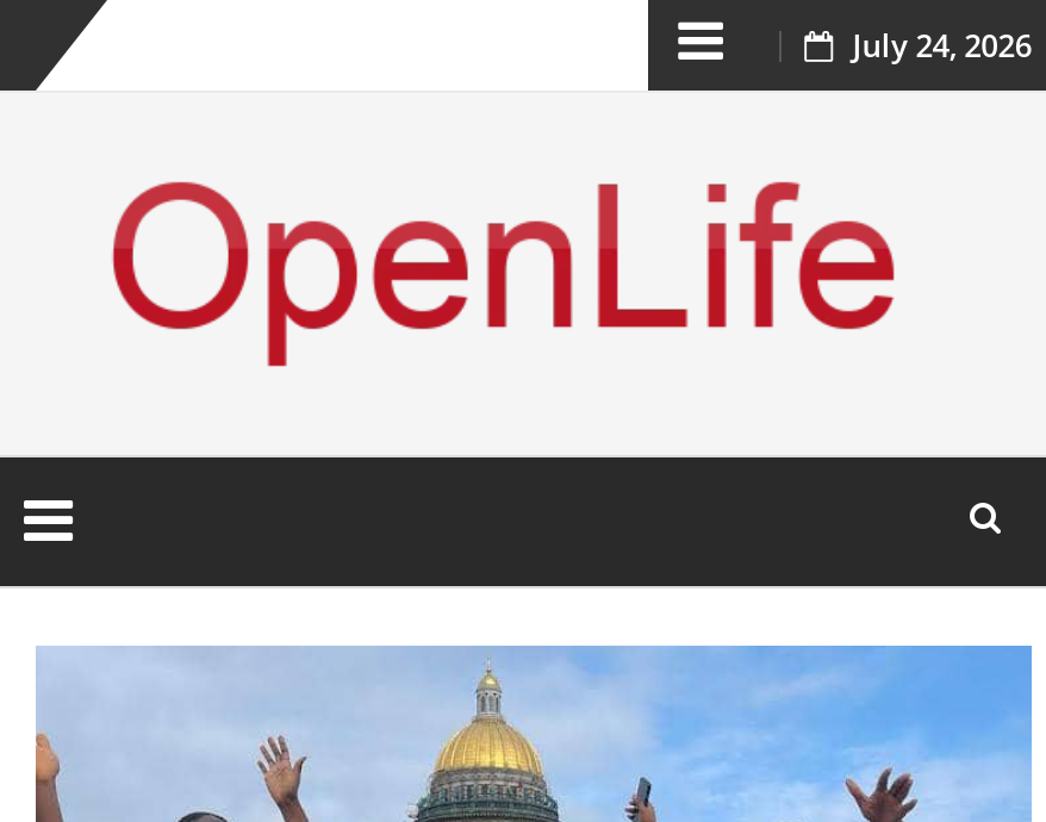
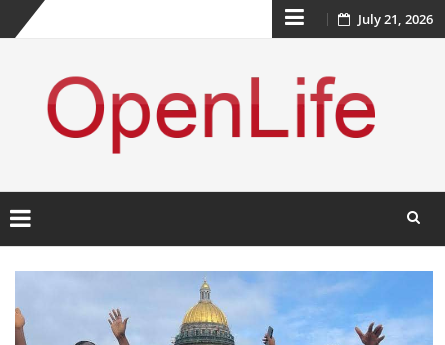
- July 24, 2026
+ July 21, 2026
